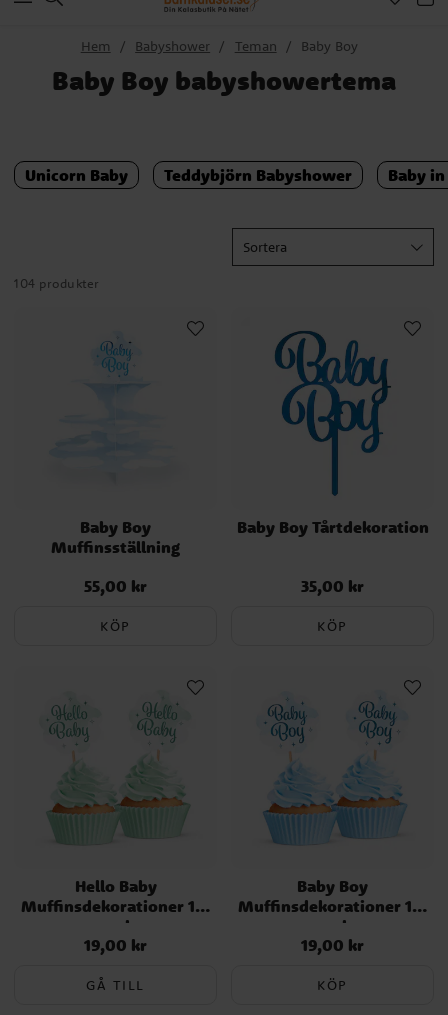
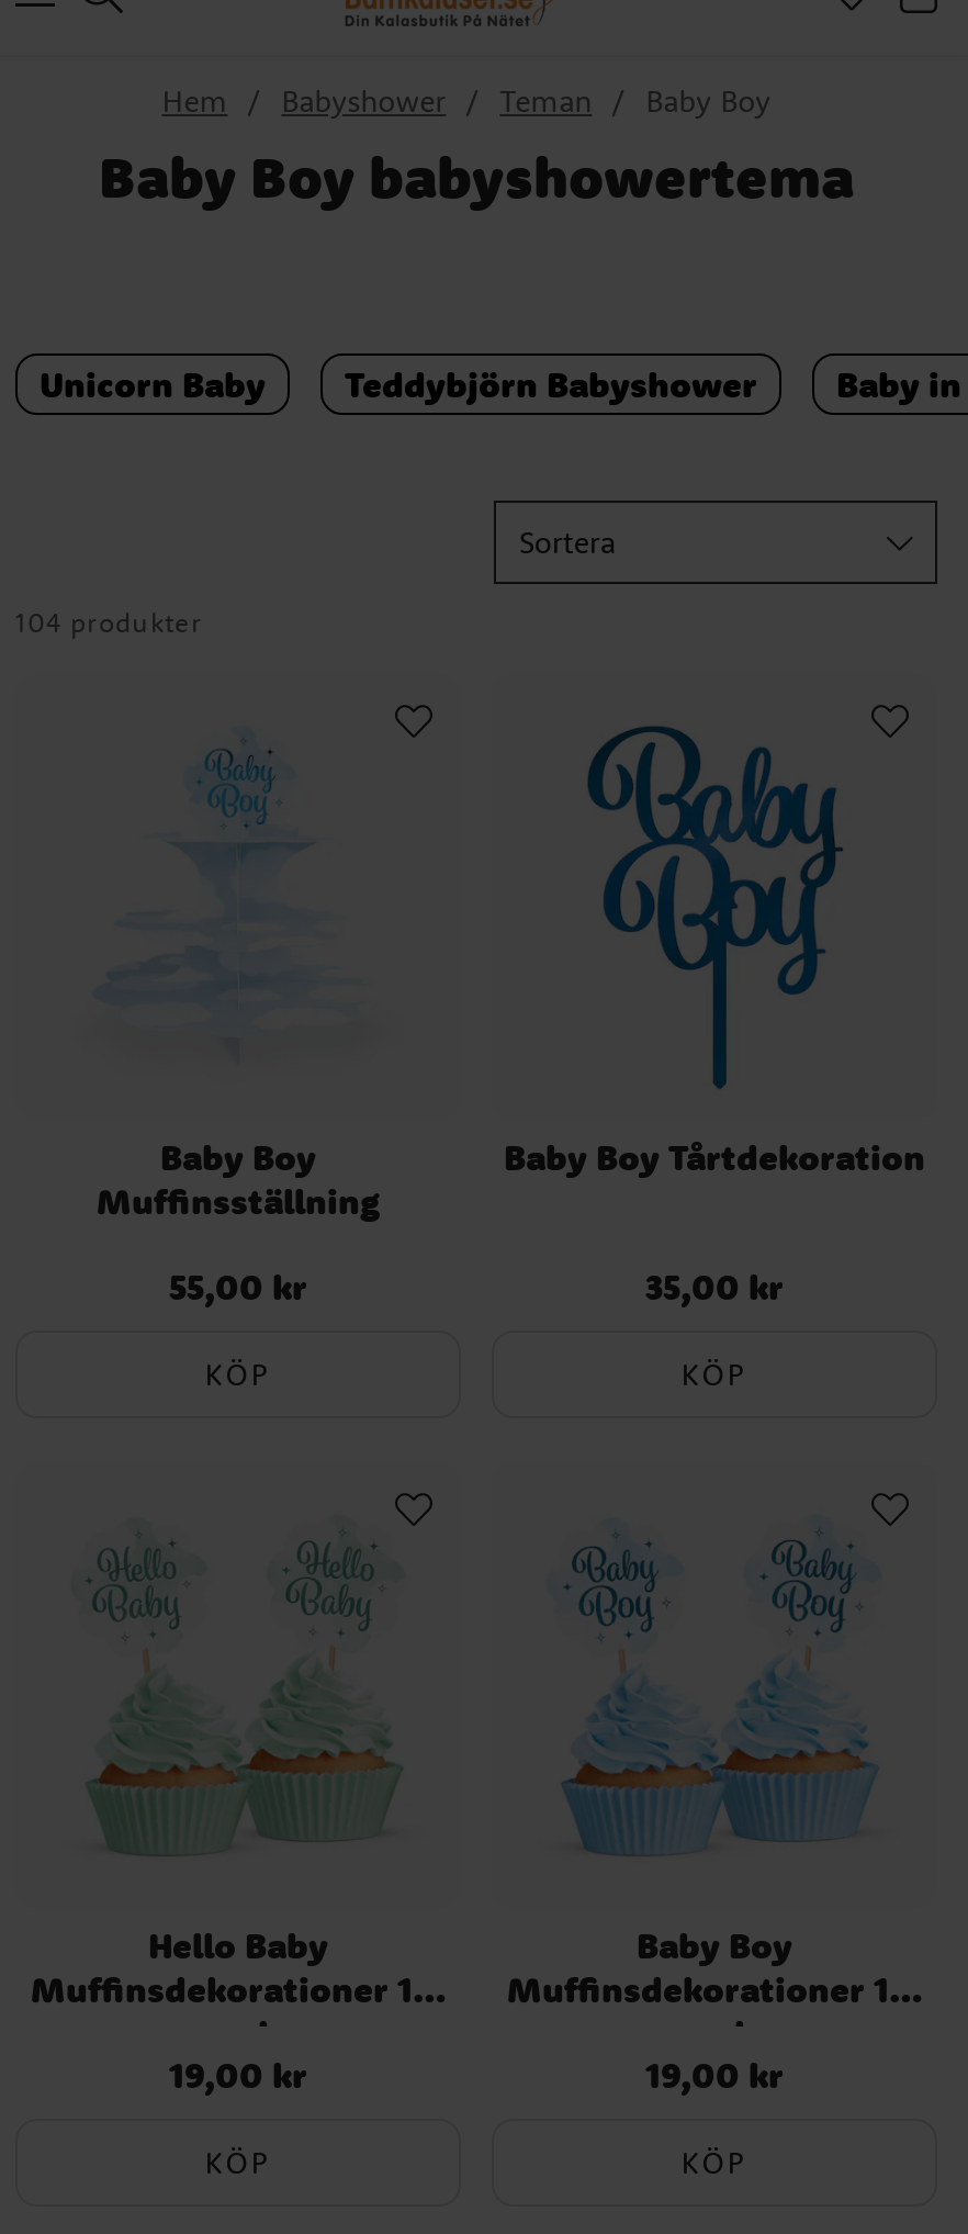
- GÅ TILL
+ KÖP
